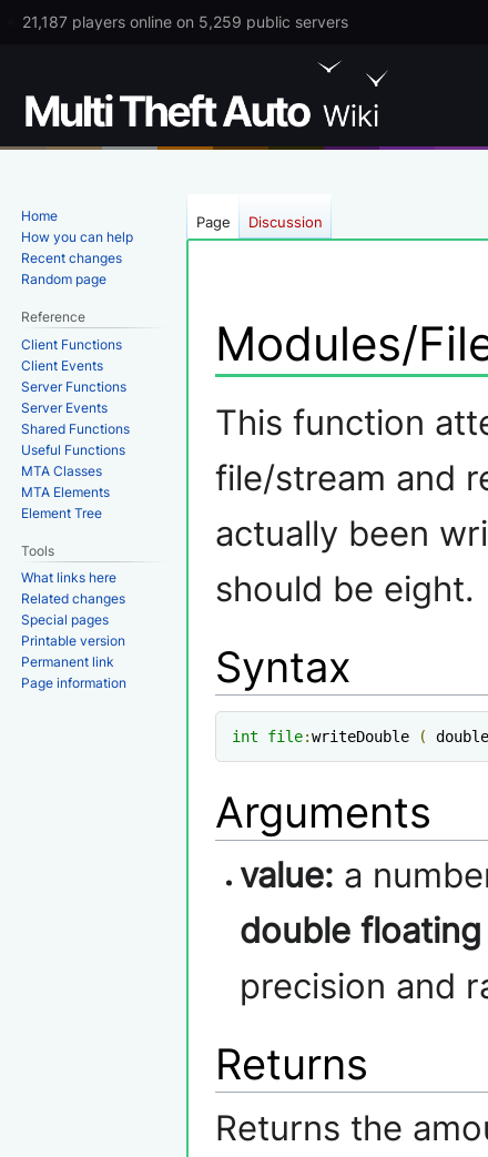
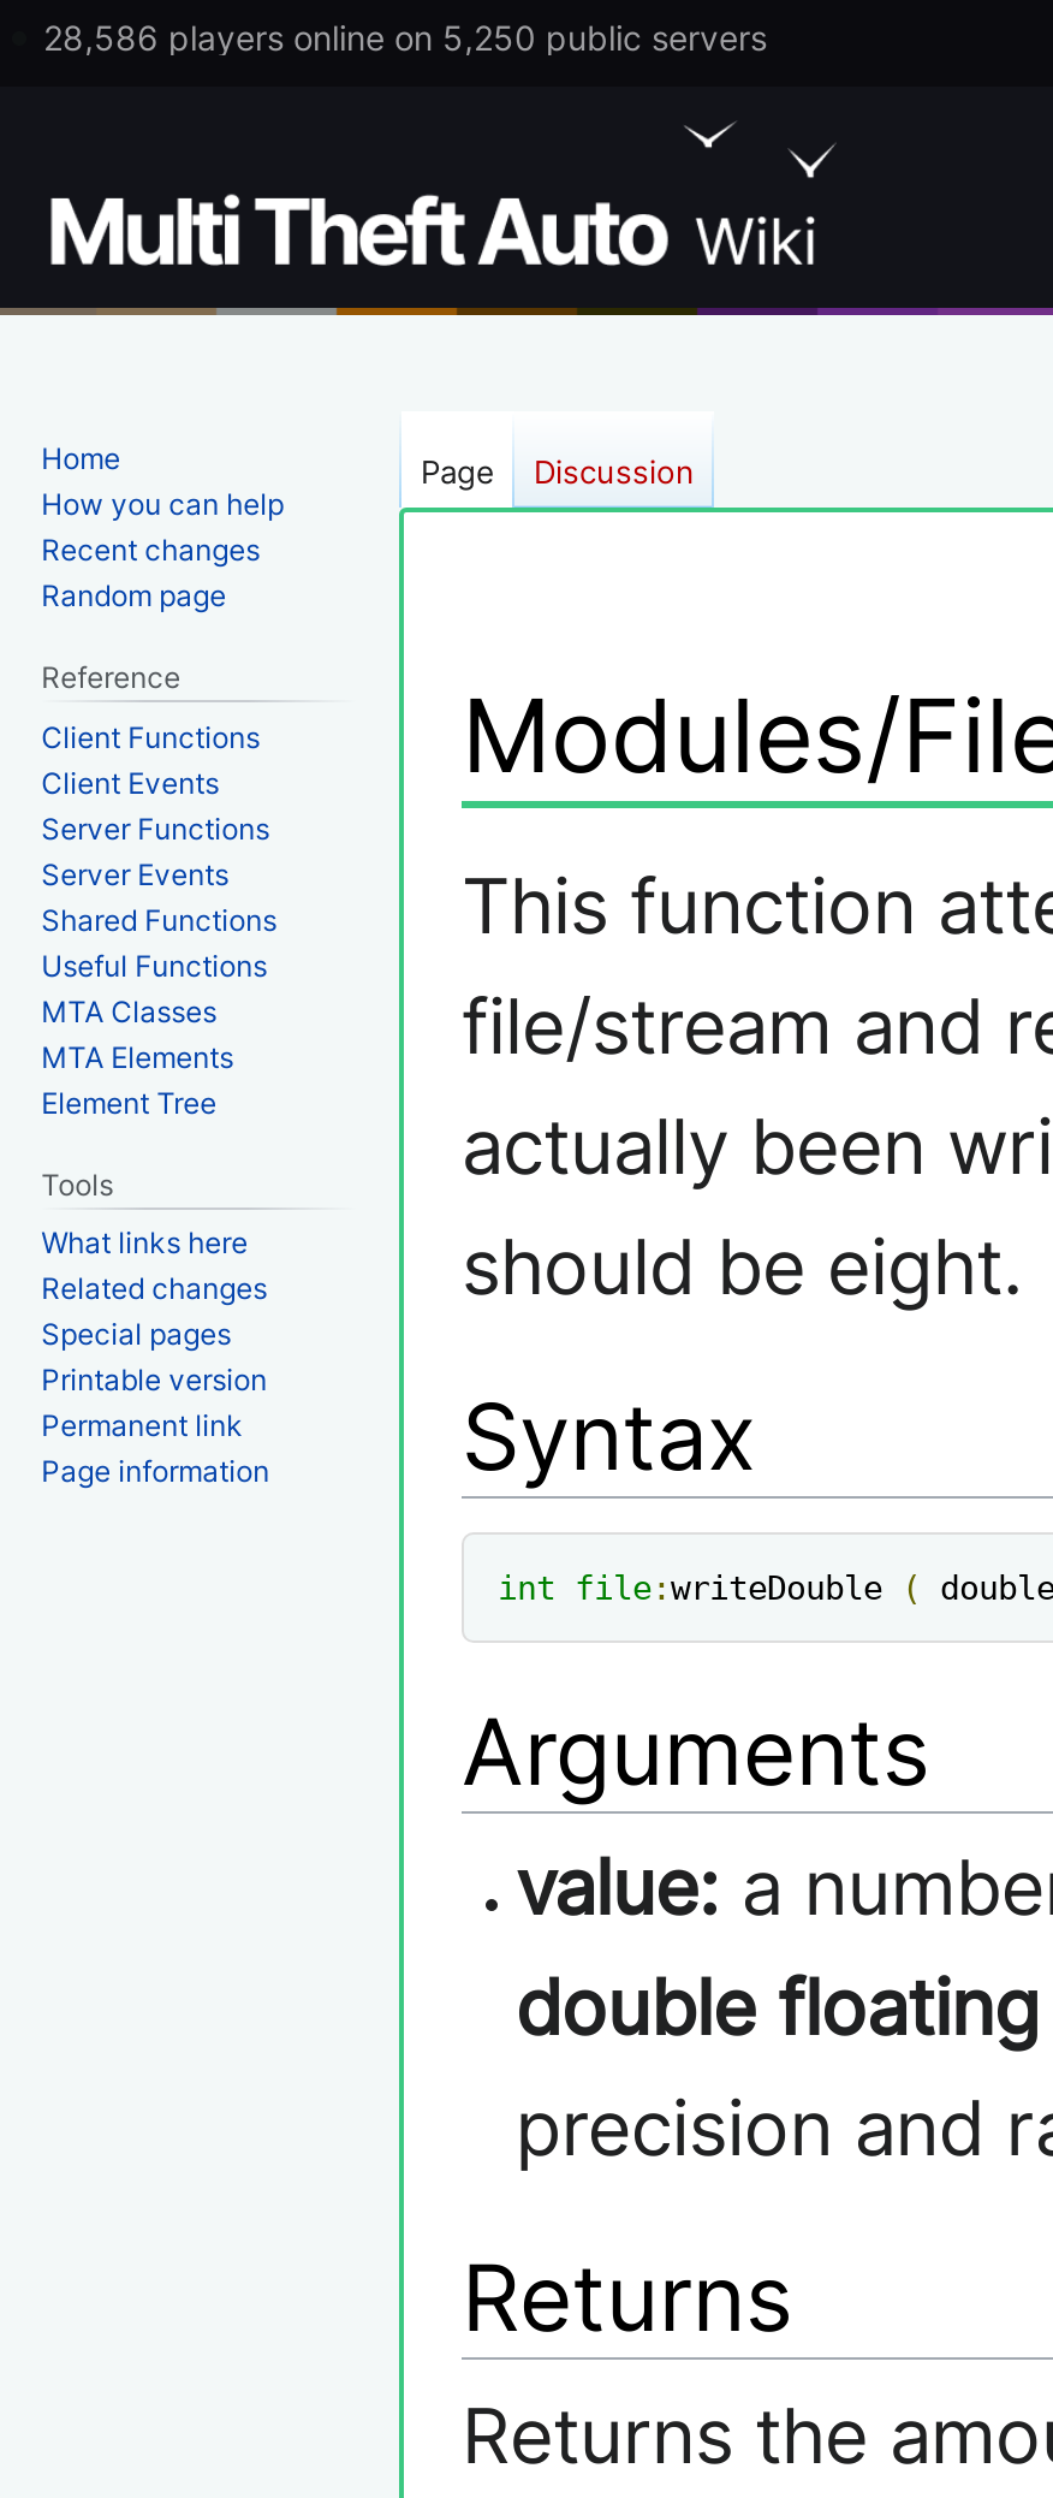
- 21,187 players online on 5,259 public servers
+ 28,586 players online on 5,250 public servers
